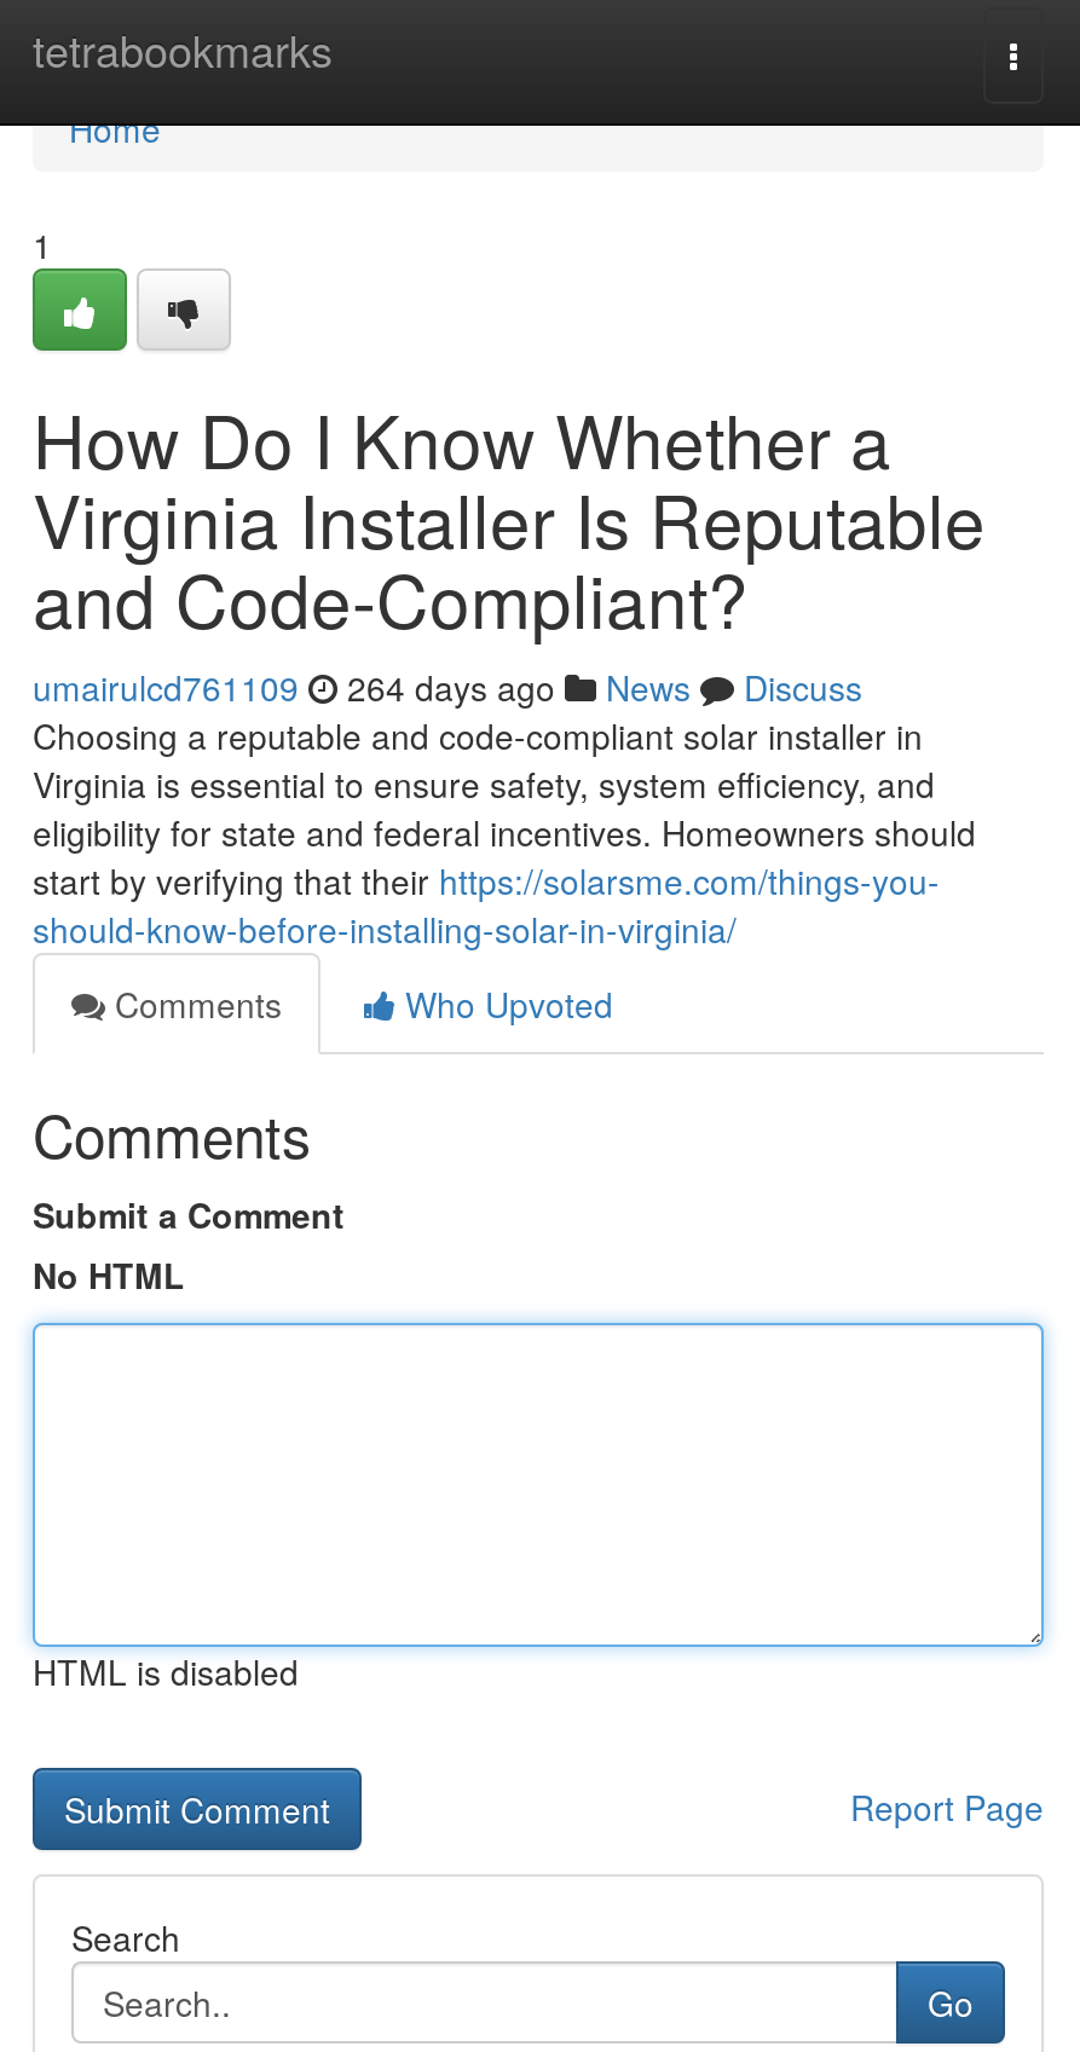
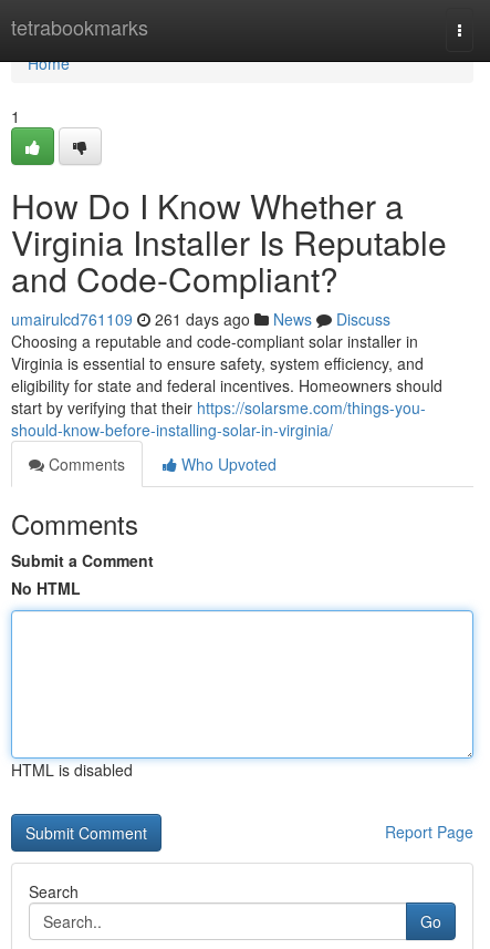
- umairulcd761109 264 days ago News Discuss
+ umairulcd761109 261 days ago News Discuss
